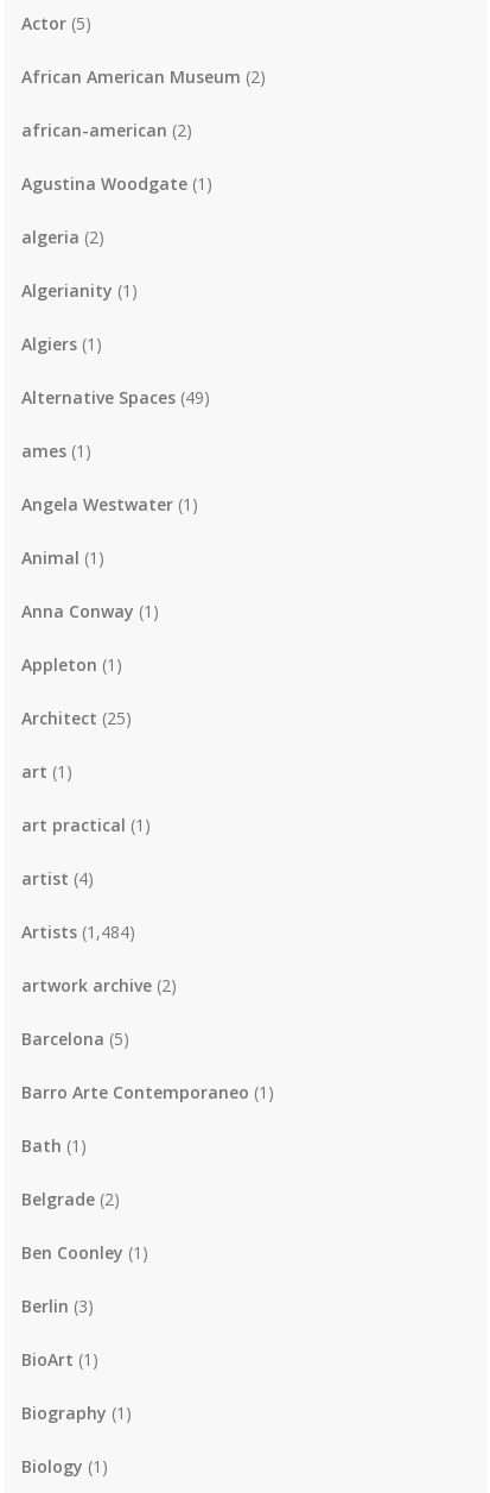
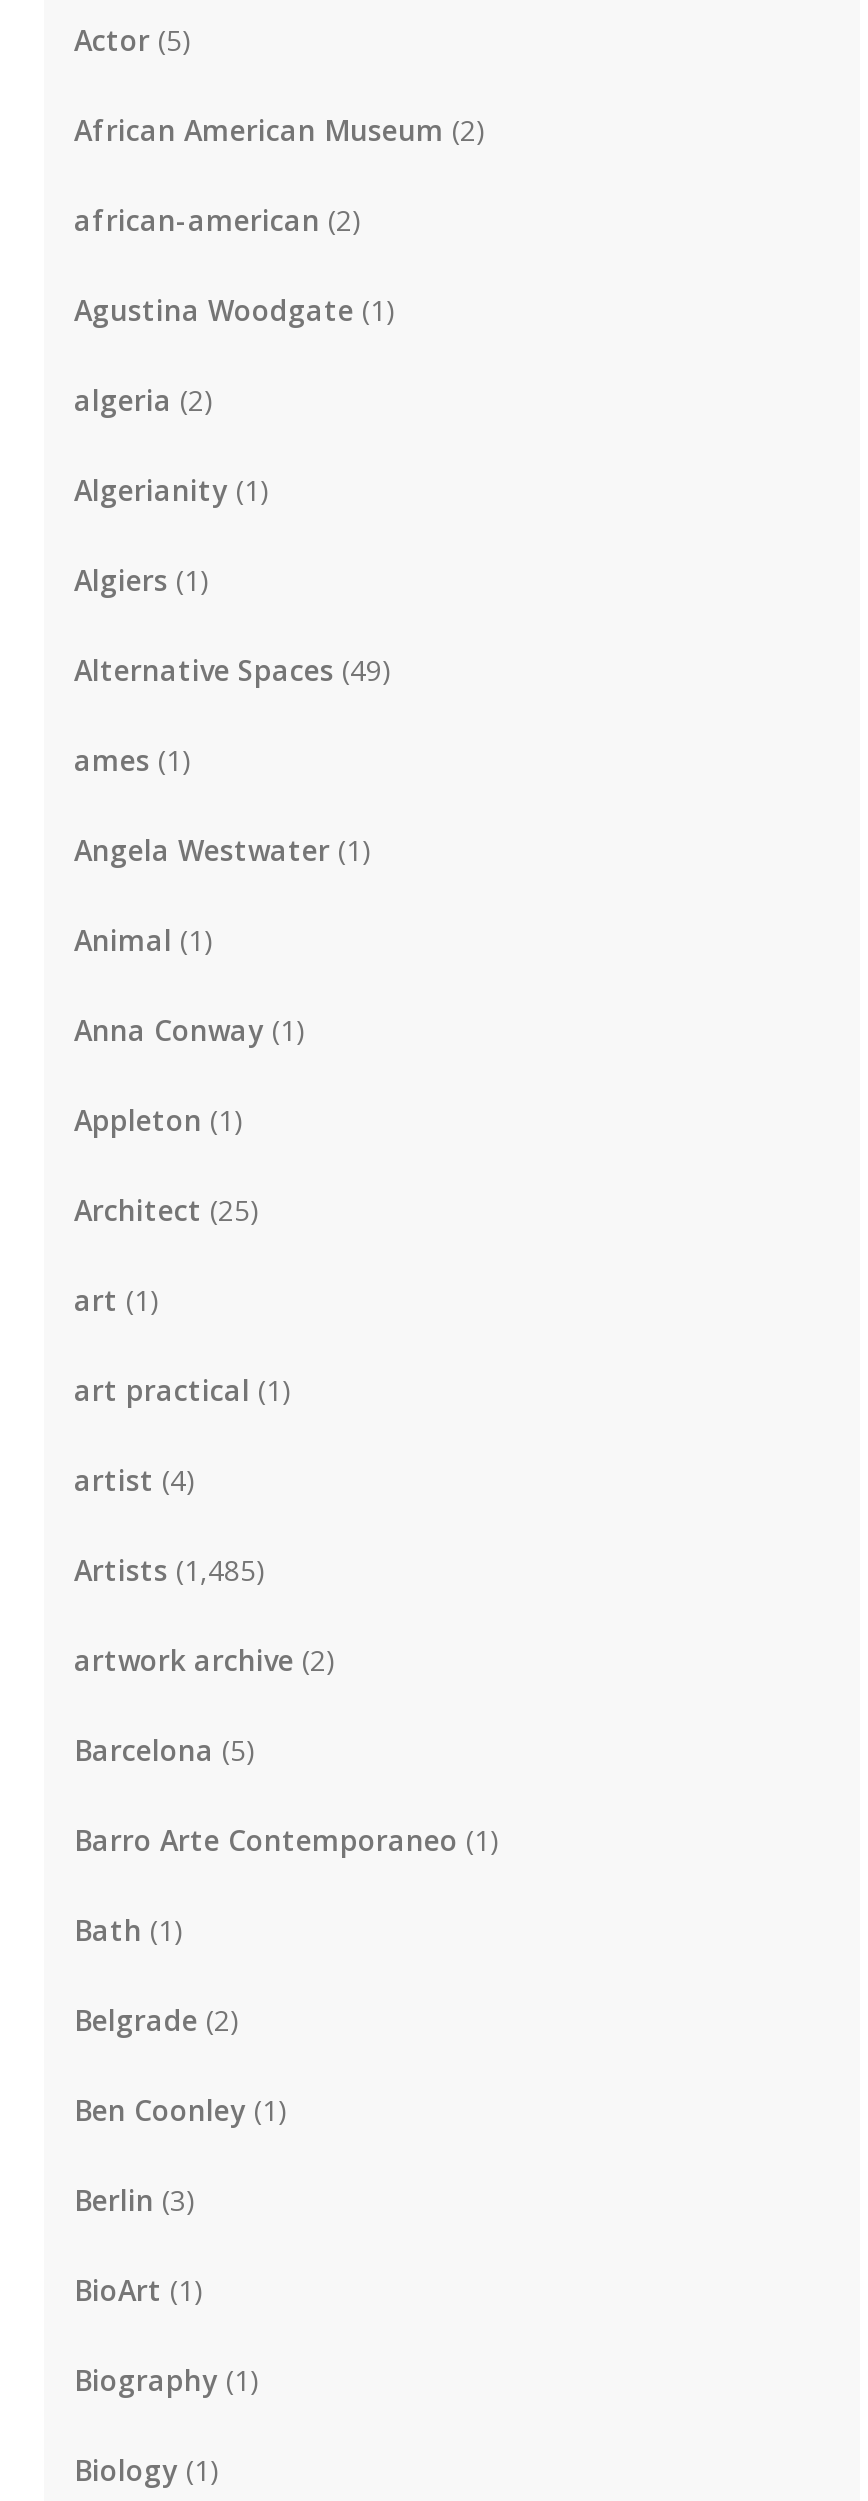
- Artists (1,484)
+ Artists (1,485)
